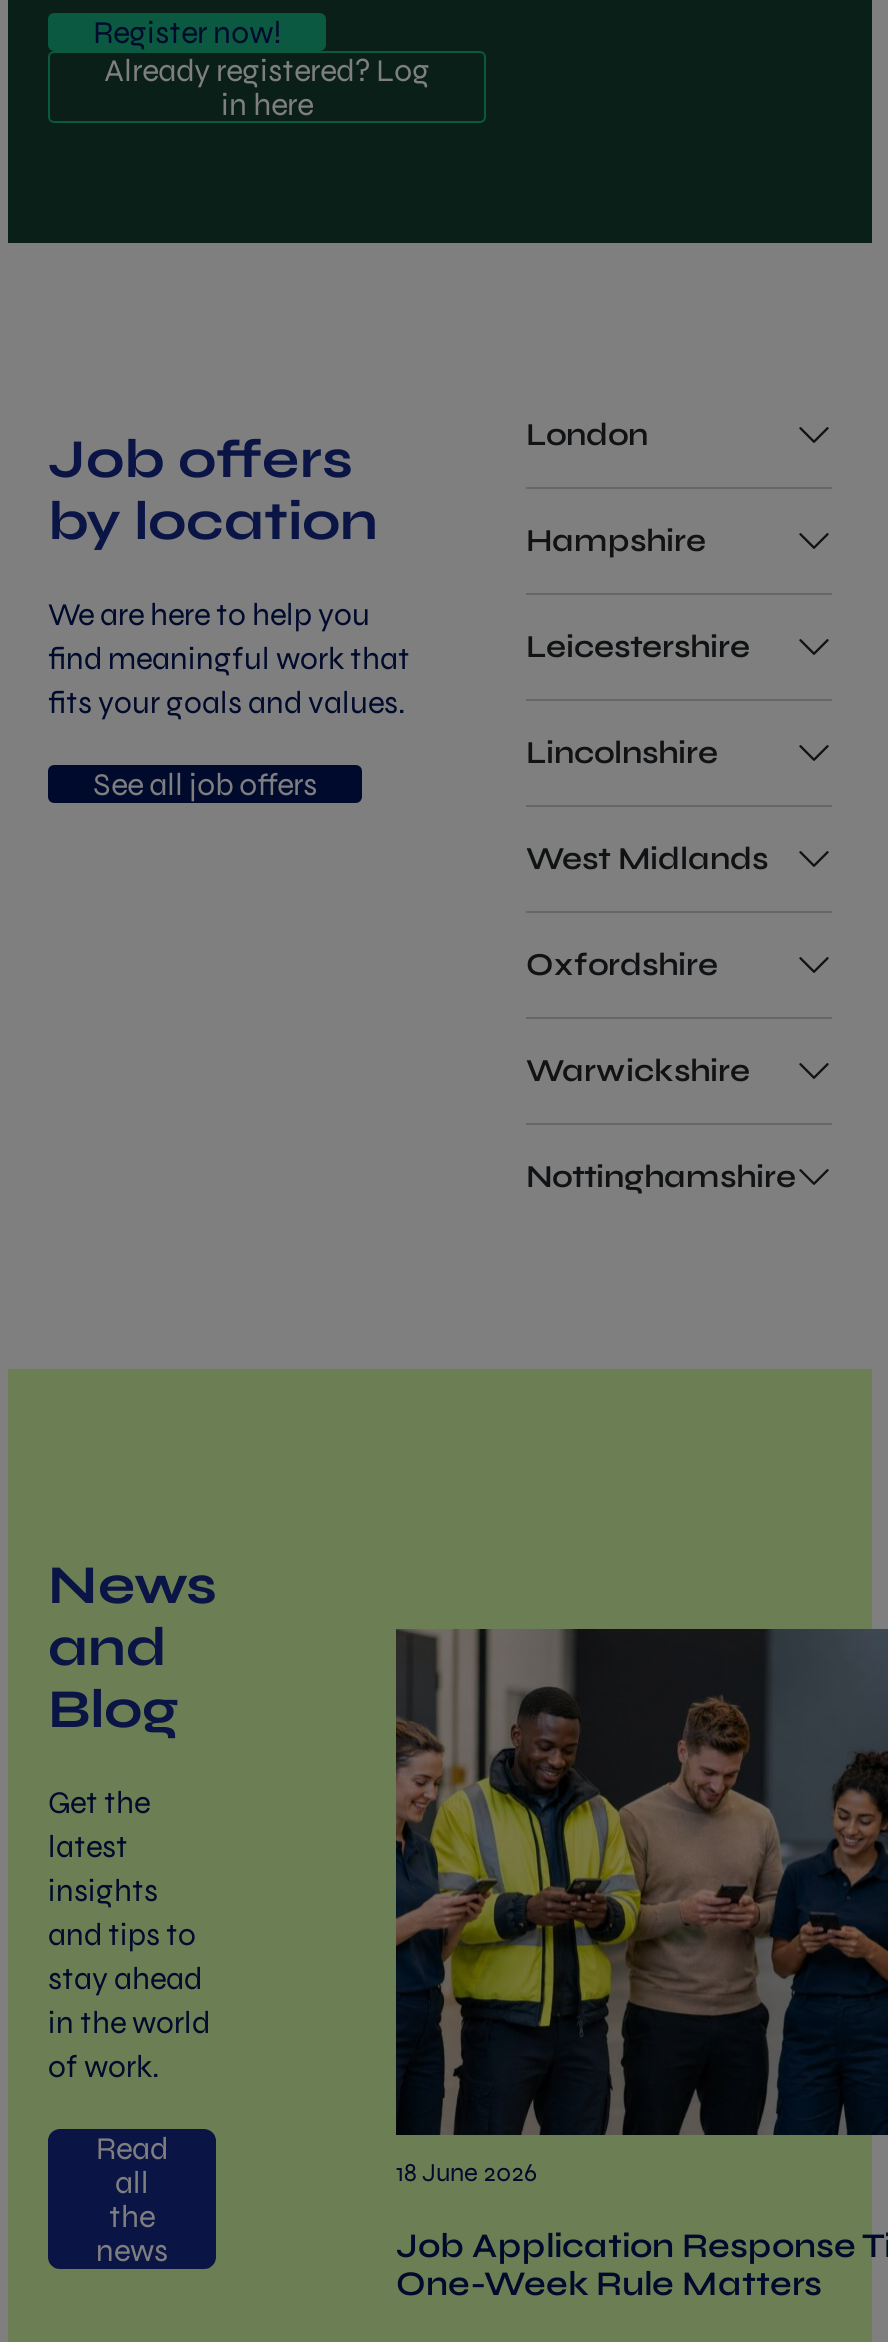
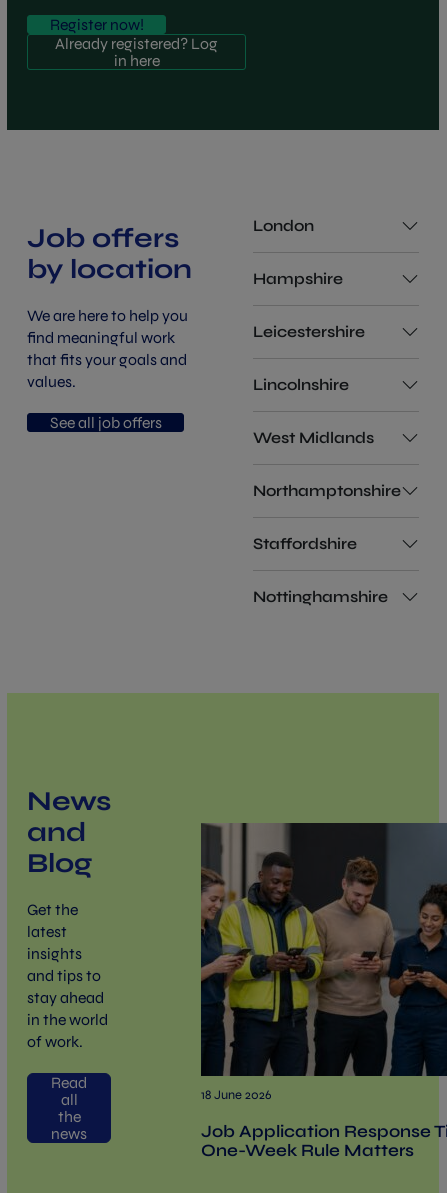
moved down: See all job offers

- Oxfordshire
+ Northamptonshire

- Warwickshire
+ Staffordshire
